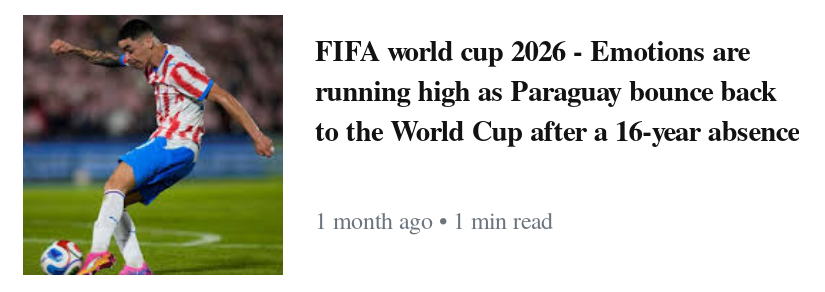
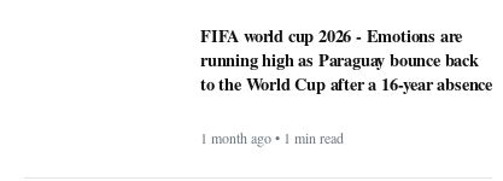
- [image]
